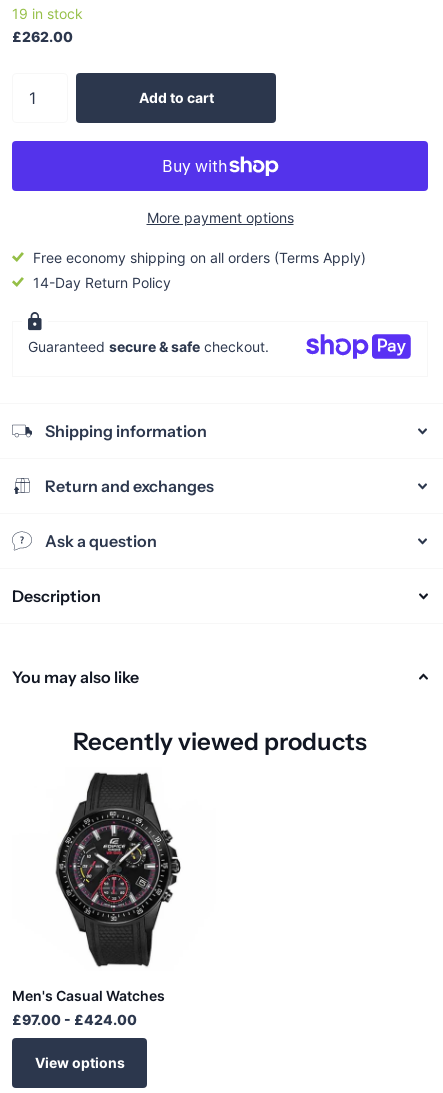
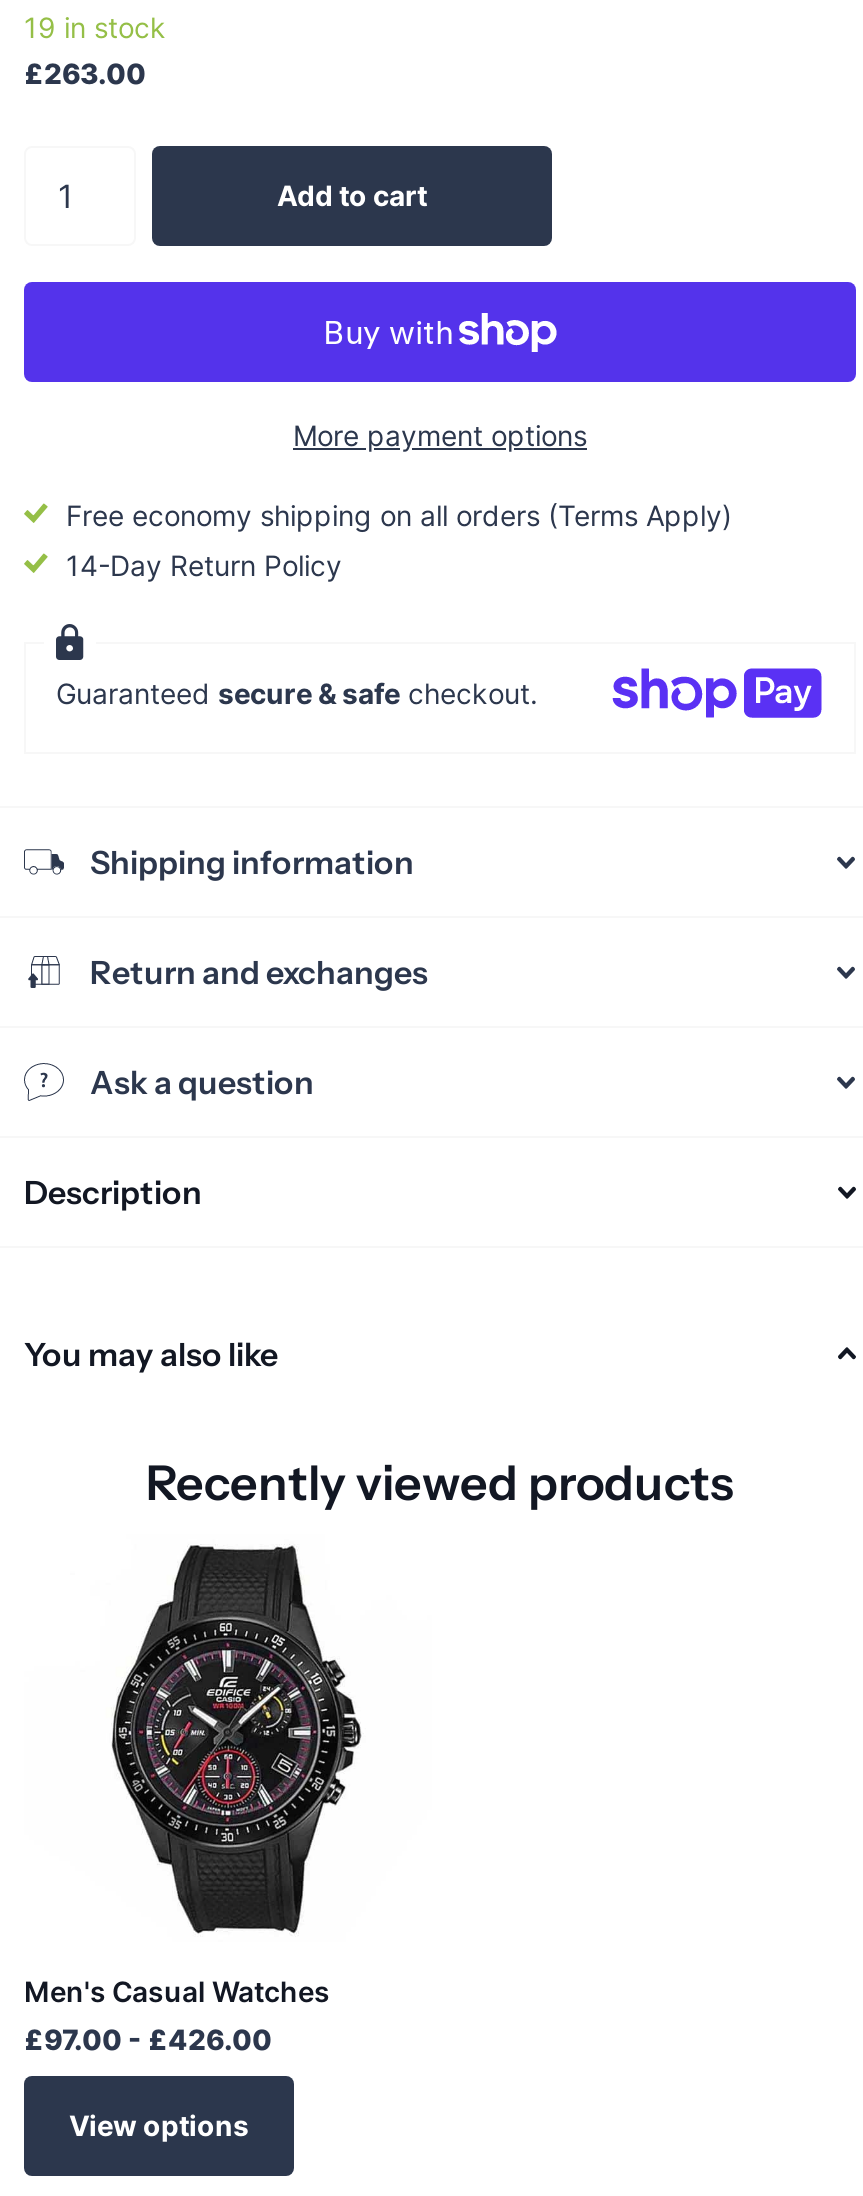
- £262.00
+ £263.00

- £97.00 - £424.00
+ £97.00 - £426.00
